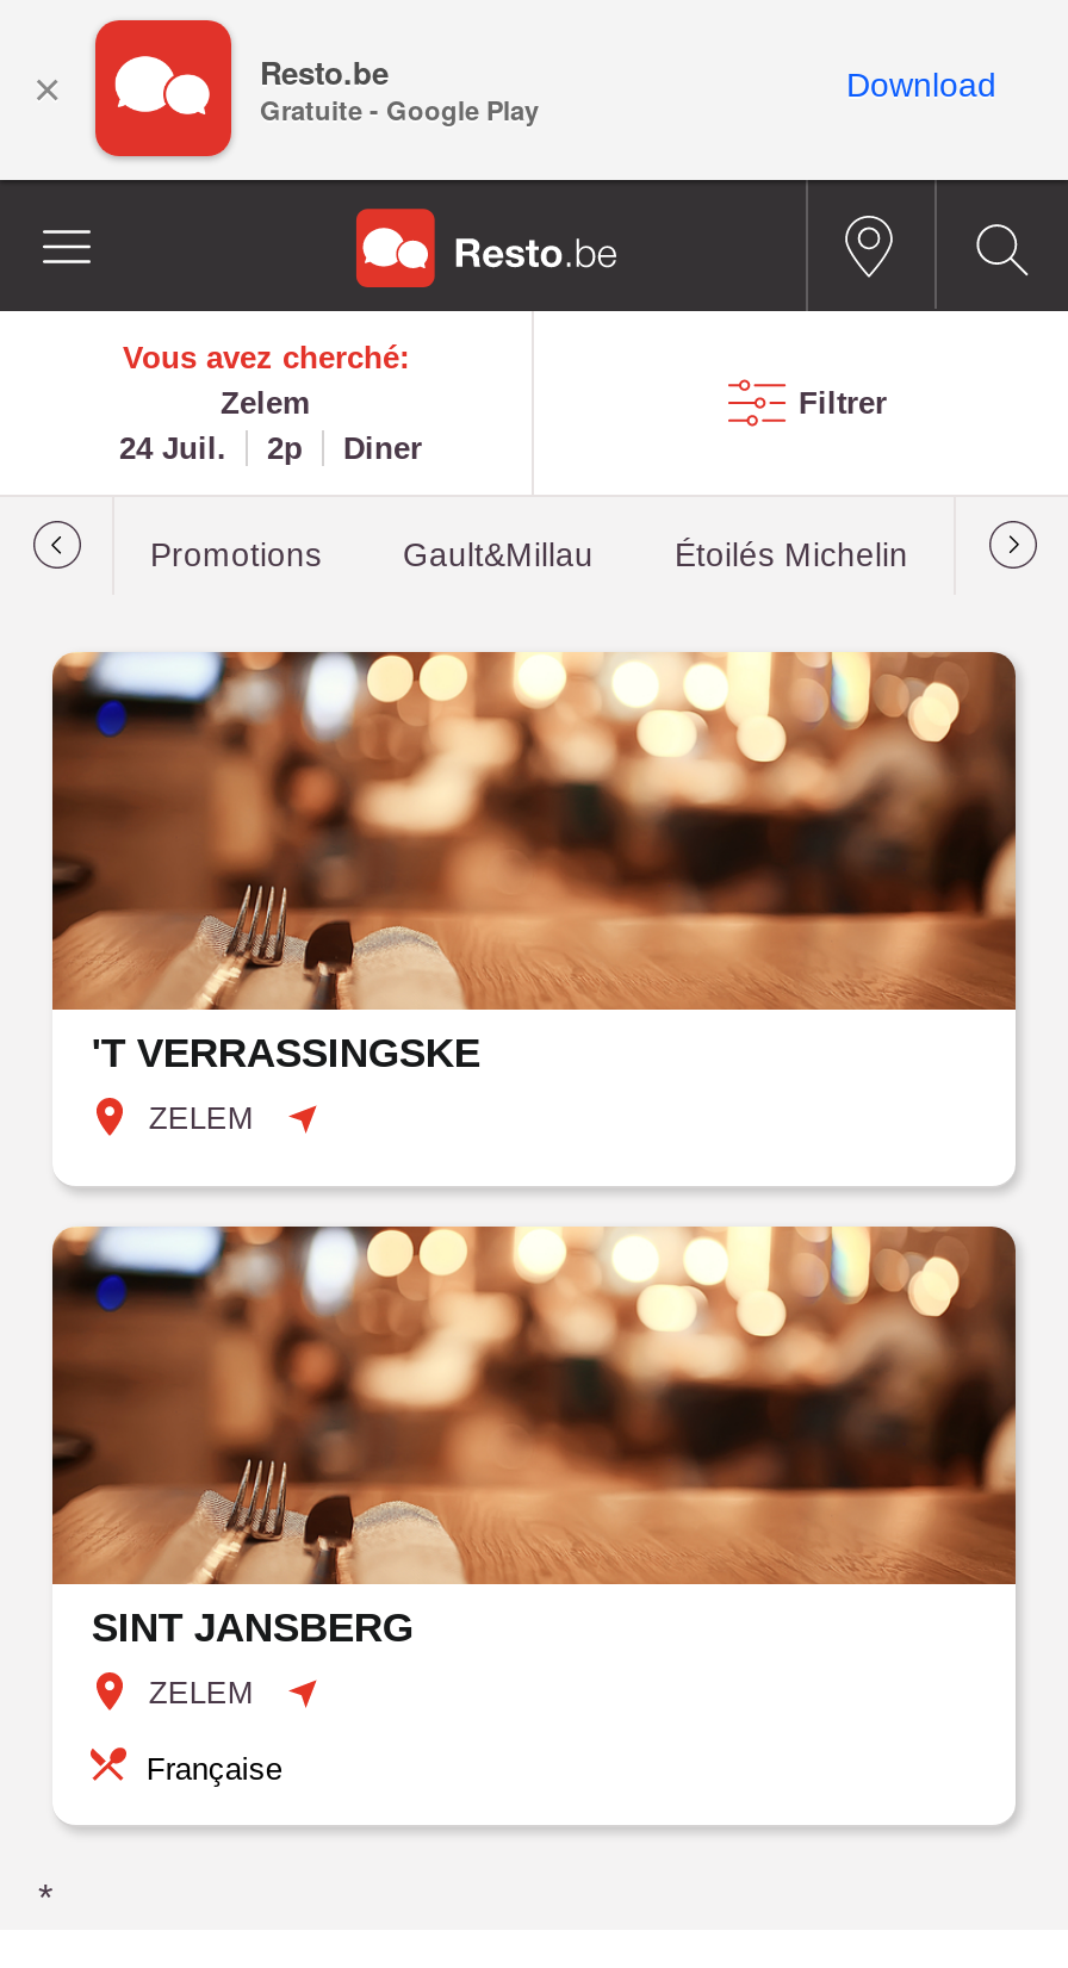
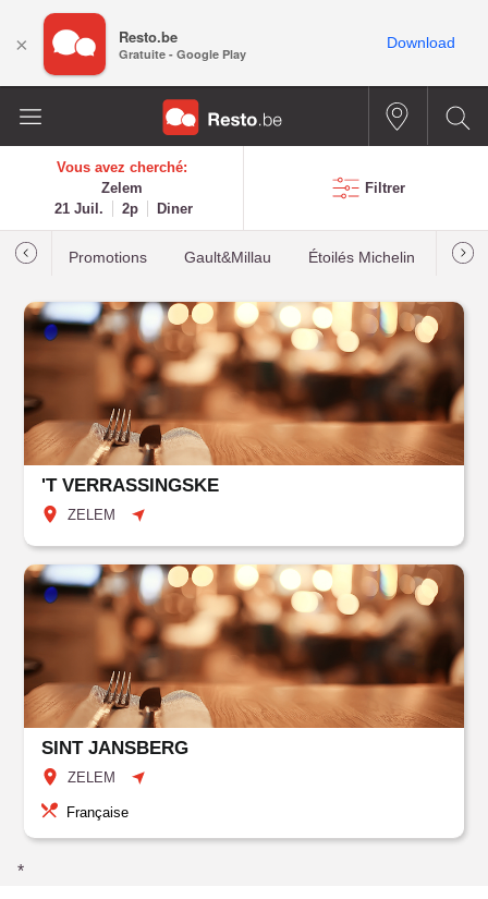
- 24 Juil. 2p Diner
+ 21 Juil. 2p Diner
